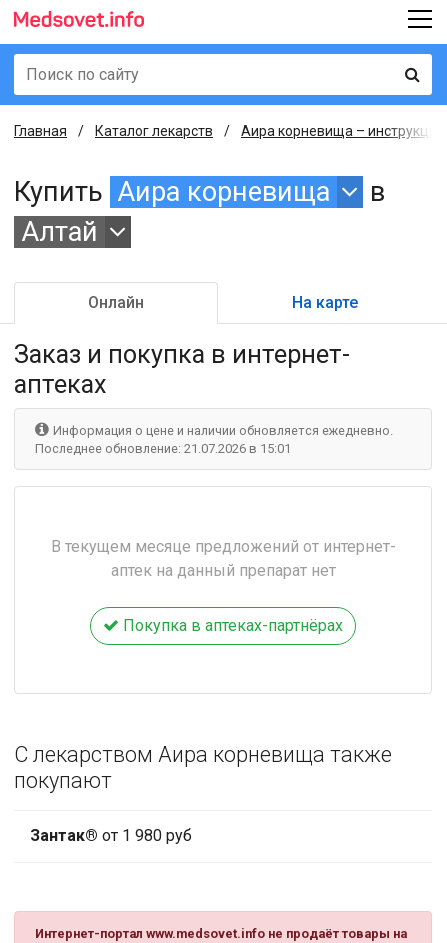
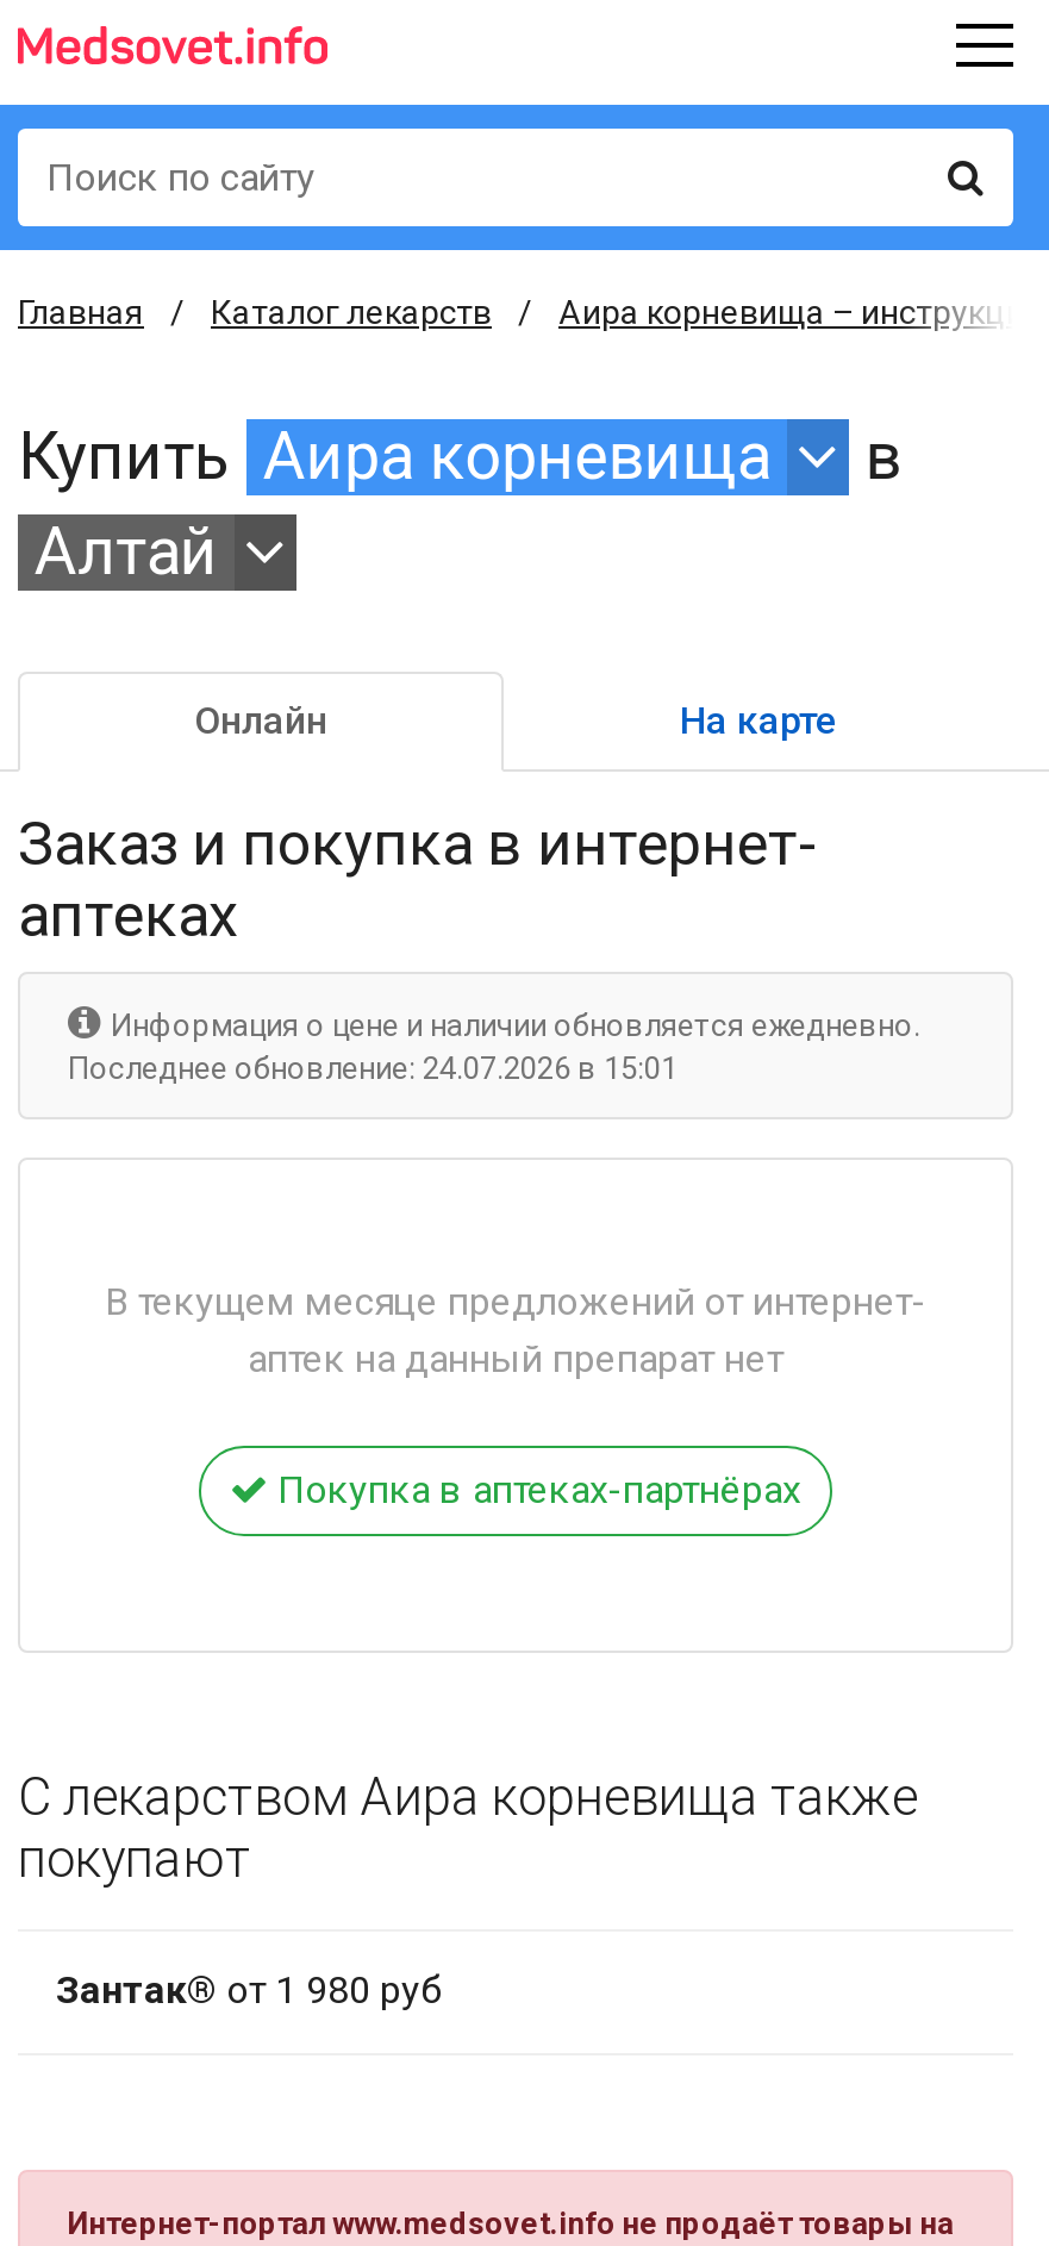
- Последнее обновление: 21.07.2026 в 15:01
+ Последнее обновление: 24.07.2026 в 15:01
